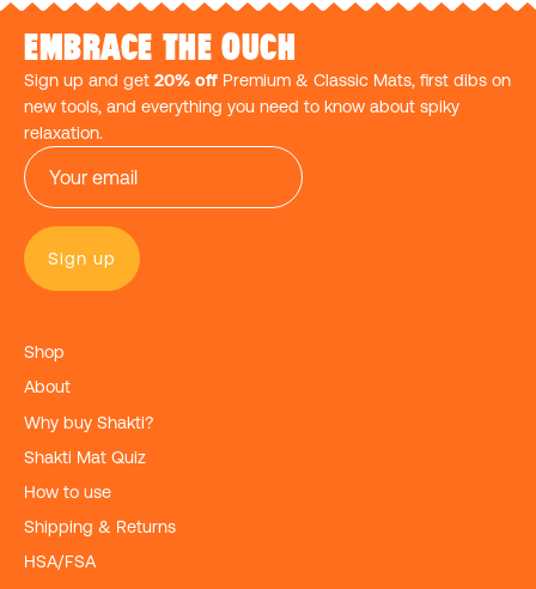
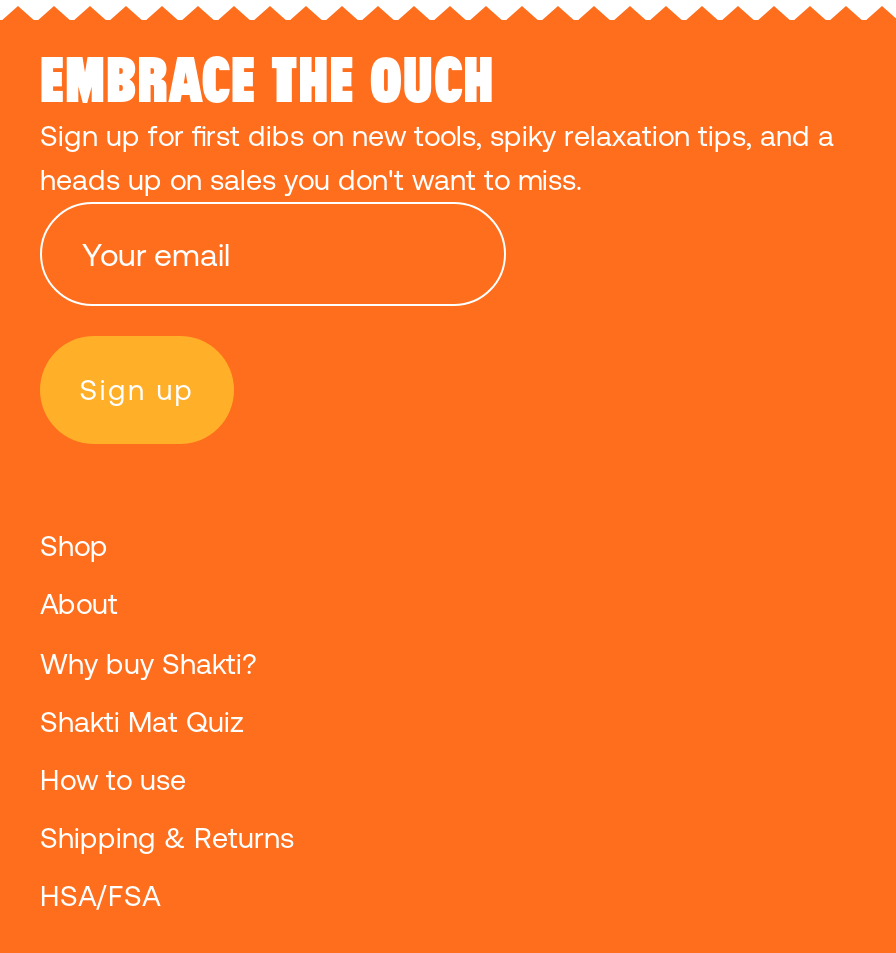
- Sign up and get 20% off Premium & Classic Mats, first dibs on
- new tools, and everything you need to know about spiky
- relaxation.
+ Sign up for first dibs on new tools, spiky relaxation tips, and a
+ heads up on sales you don't want to miss.
